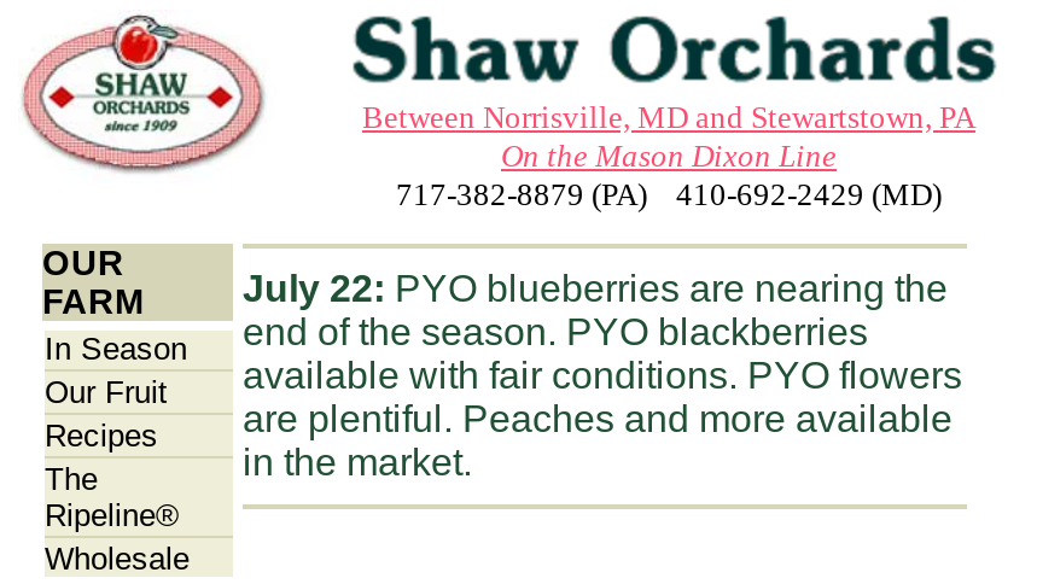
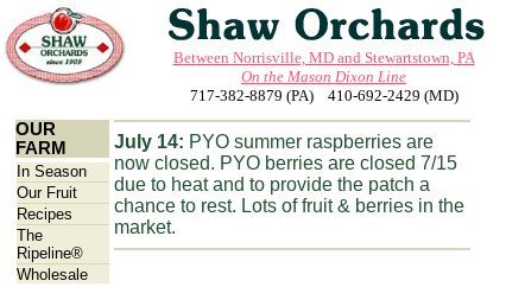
- July 22: PYO blueberries are nearing the
- end of the season. PYO blackberries
- available with fair conditions. PYO flowers
- are plentiful. Peaches and more available
- in the market.
+ July 14: PYO summer raspberries are
+ now closed. PYO berries are closed 7/15
+ due to heat and to provide the patch a
+ chance to rest. Lots of fruit & berries in the
+ market.
